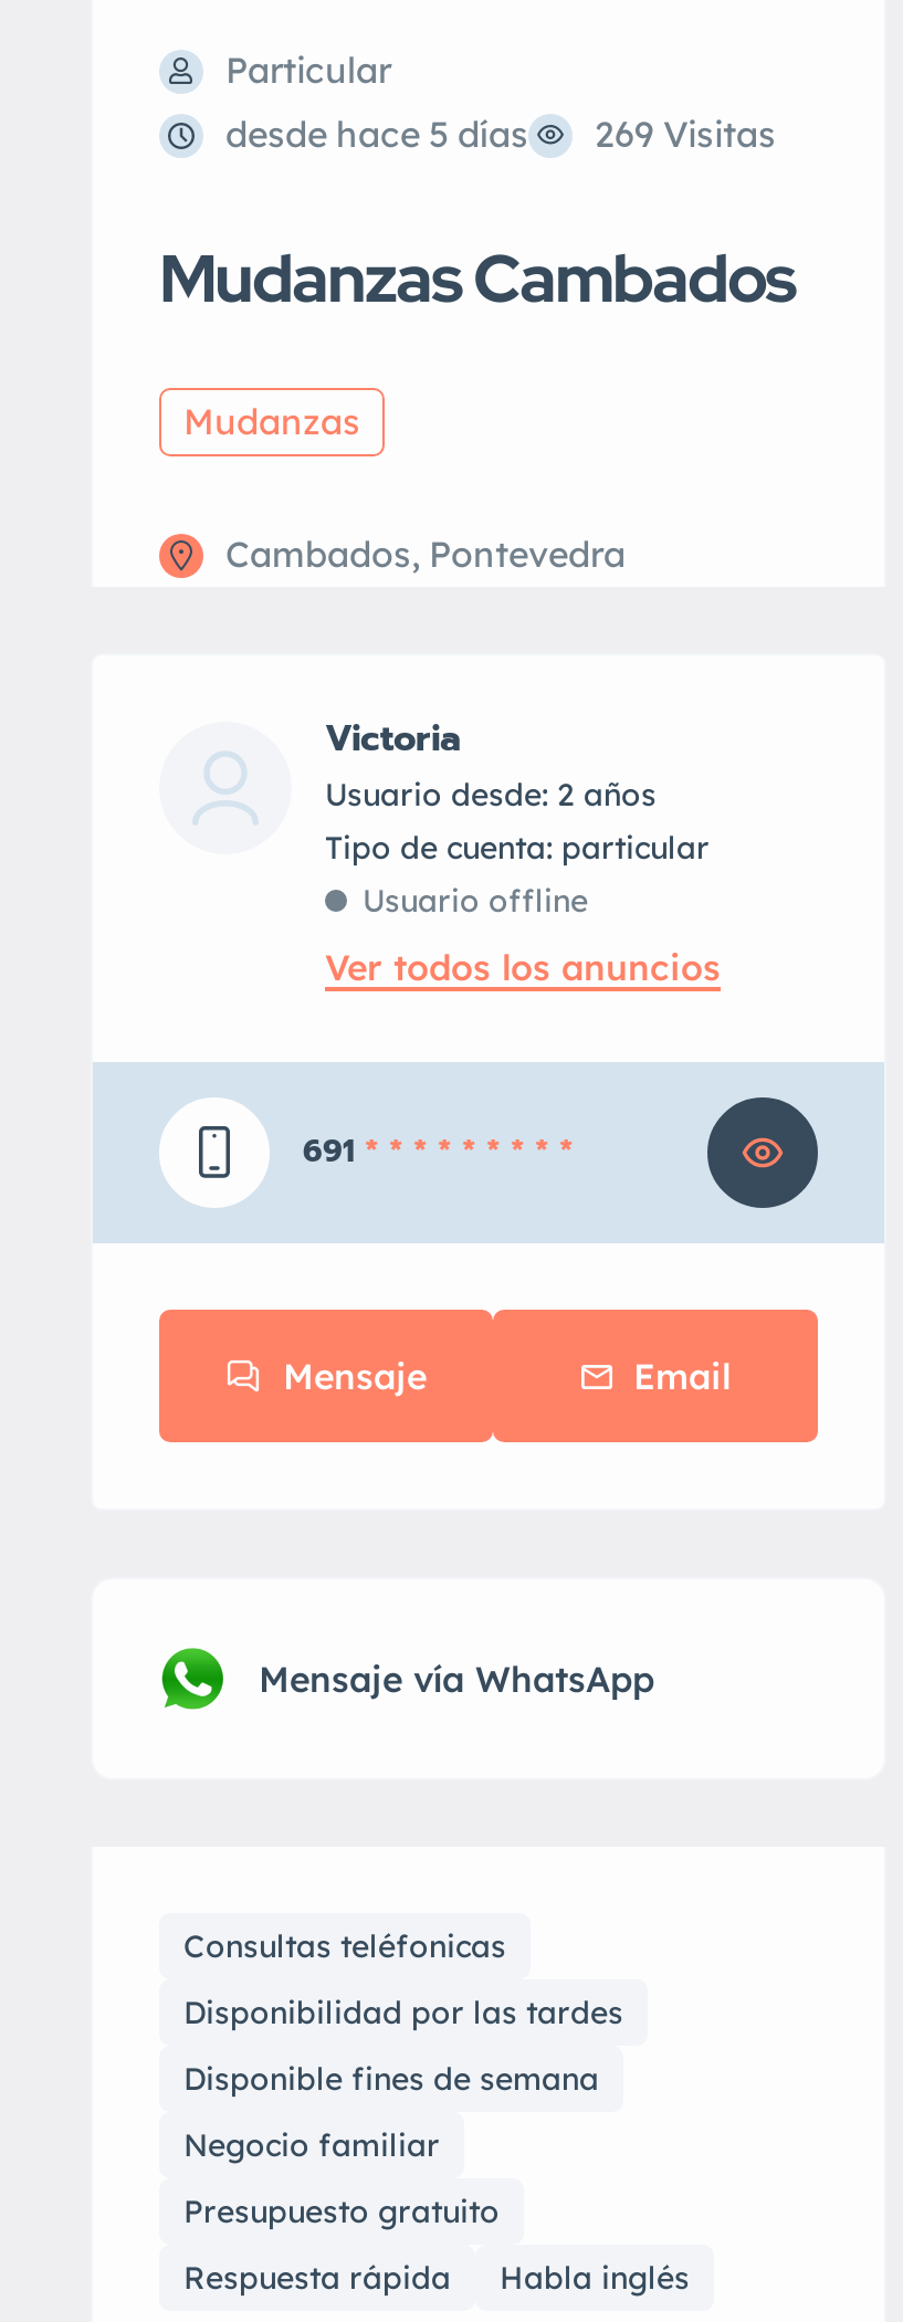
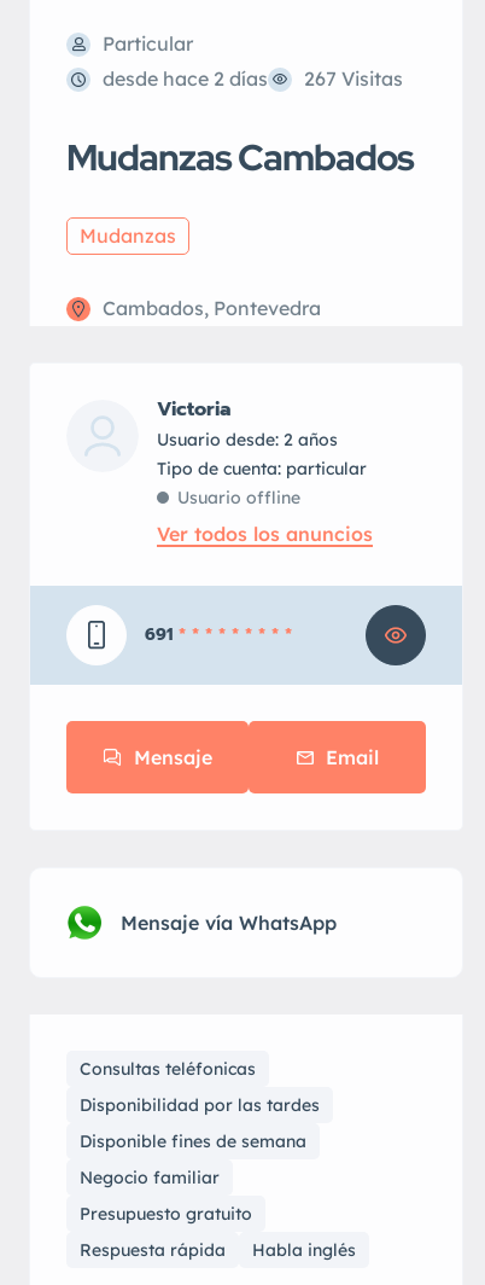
- desde hace 5 días
+ desde hace 2 días

- 269 Visitas
+ 267 Visitas
